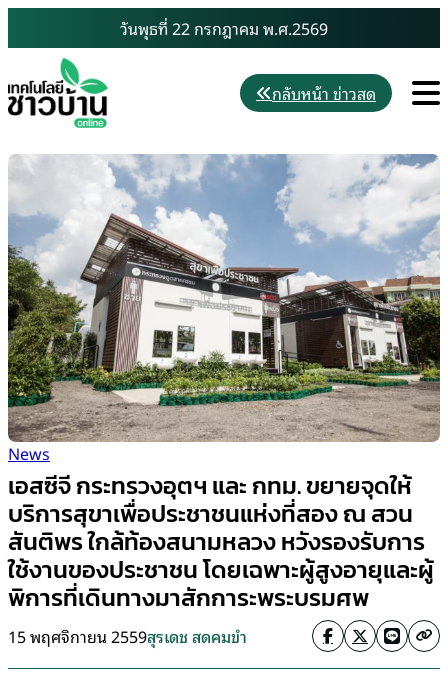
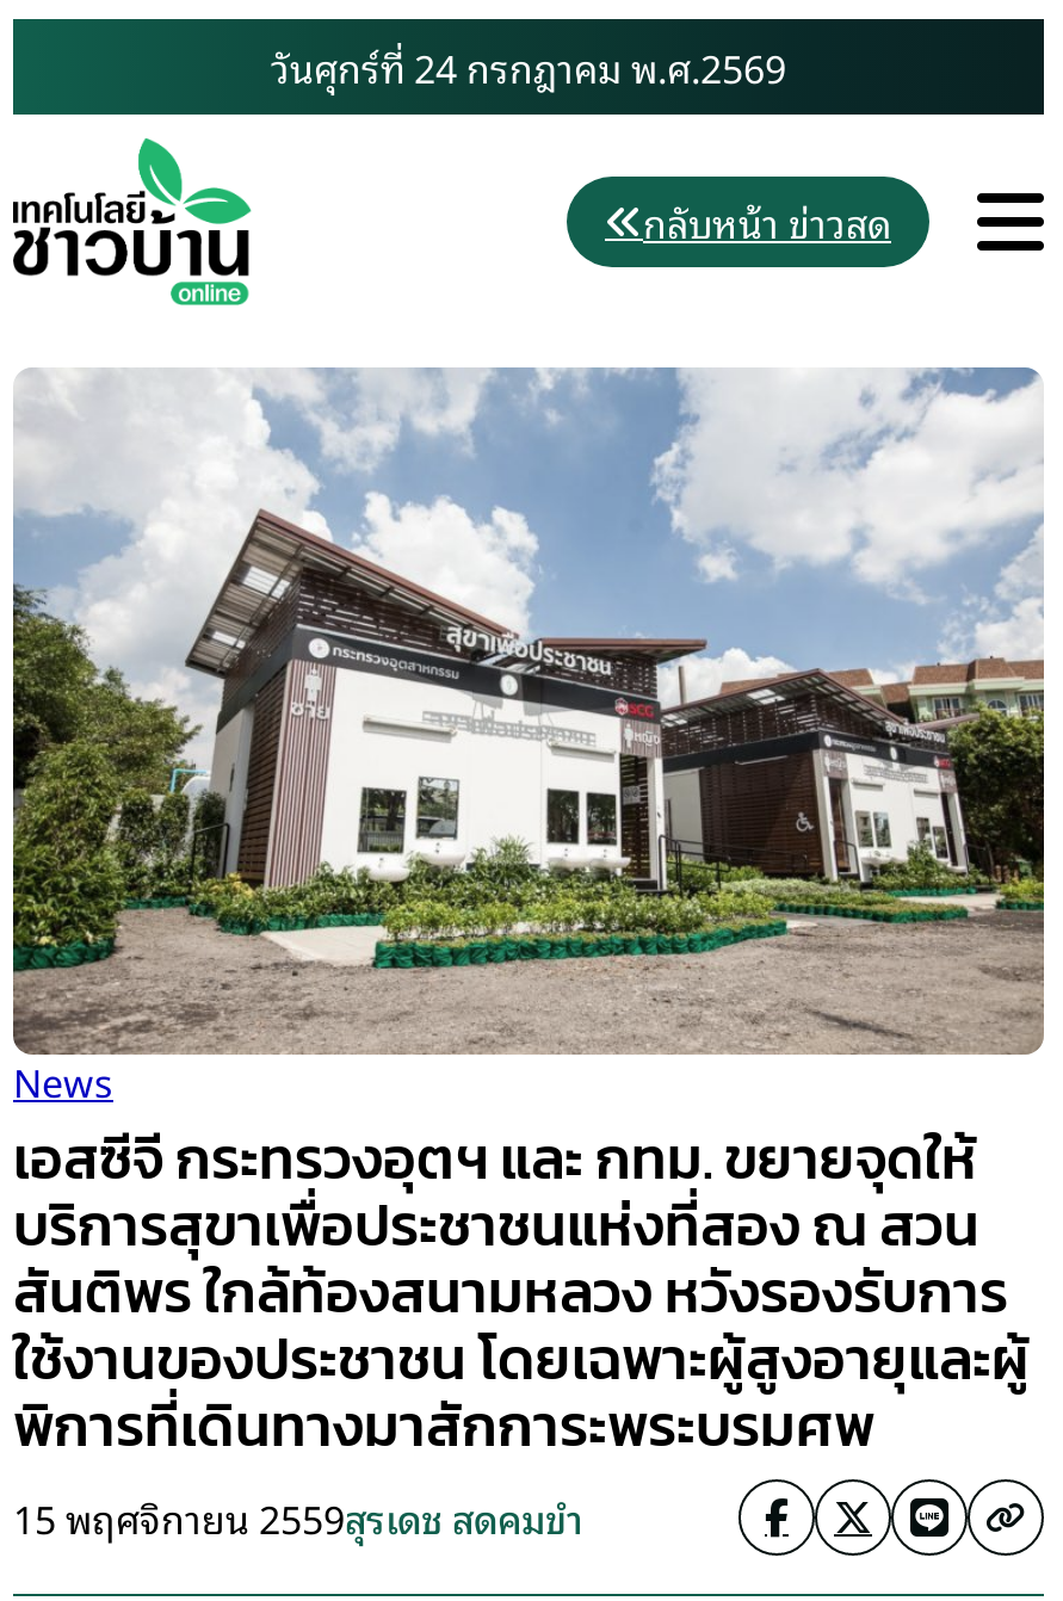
- วันพุธที่ 22 กรกฎาคม พ.ศ.2569
+ วันศุกร์ที่ 24 กรกฎาคม พ.ศ.2569
